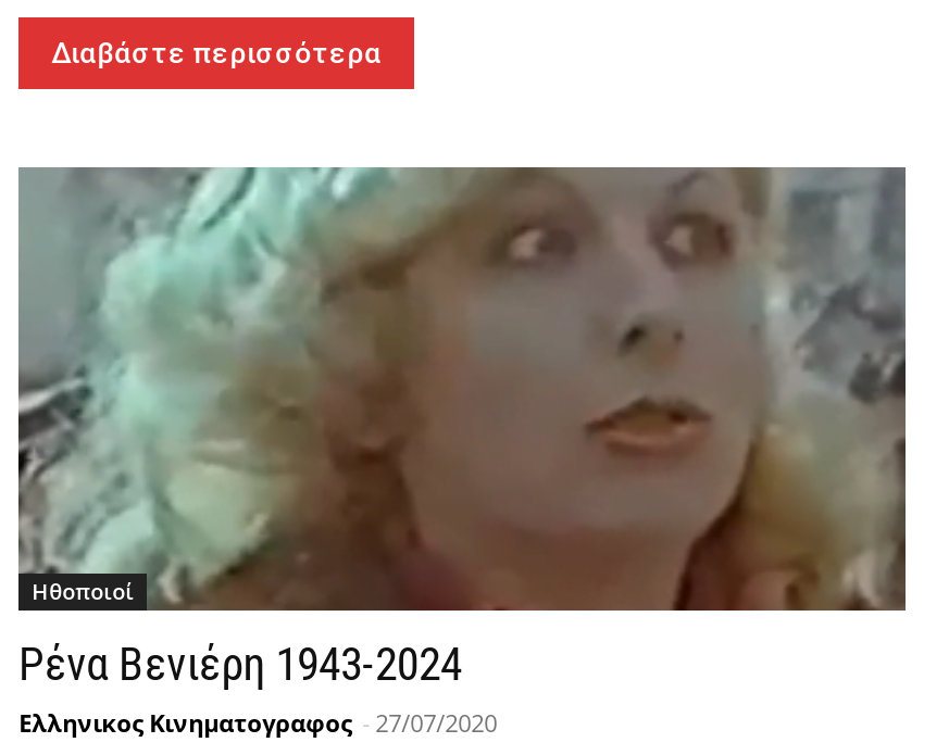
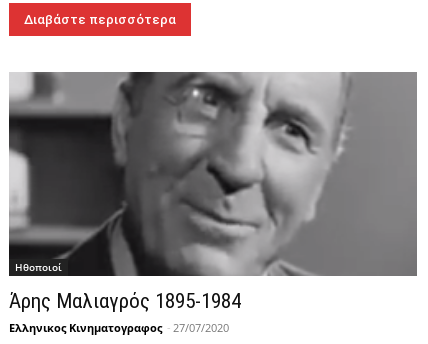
- [image]
- Ρένα Βενιέρη 1943-2024
+ [image]
+ Άρης Μαλιαγρός 1895-1984
